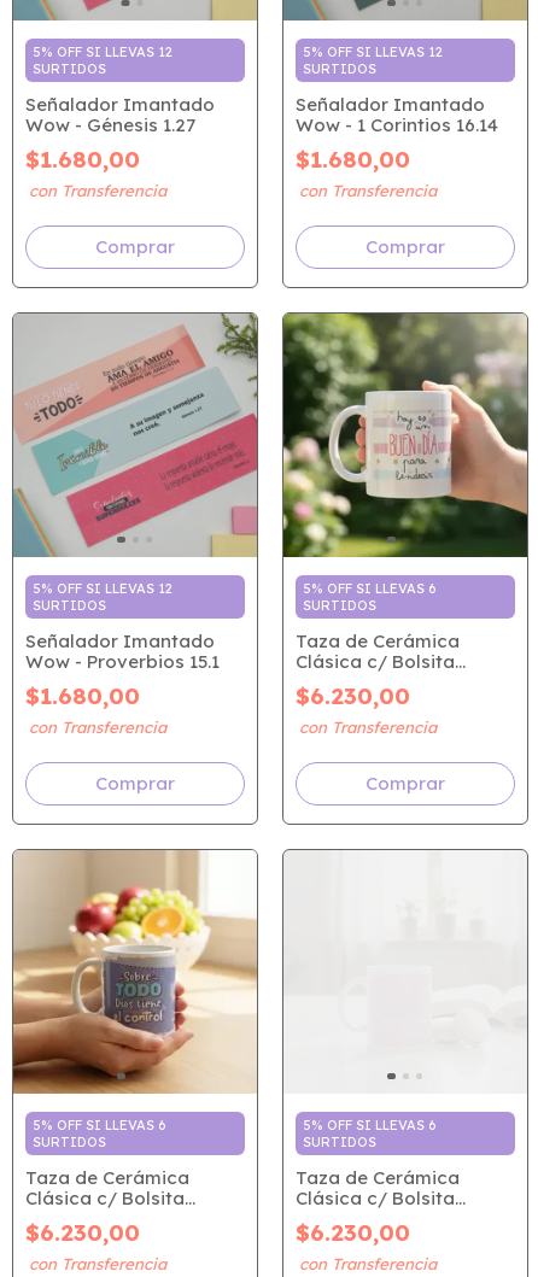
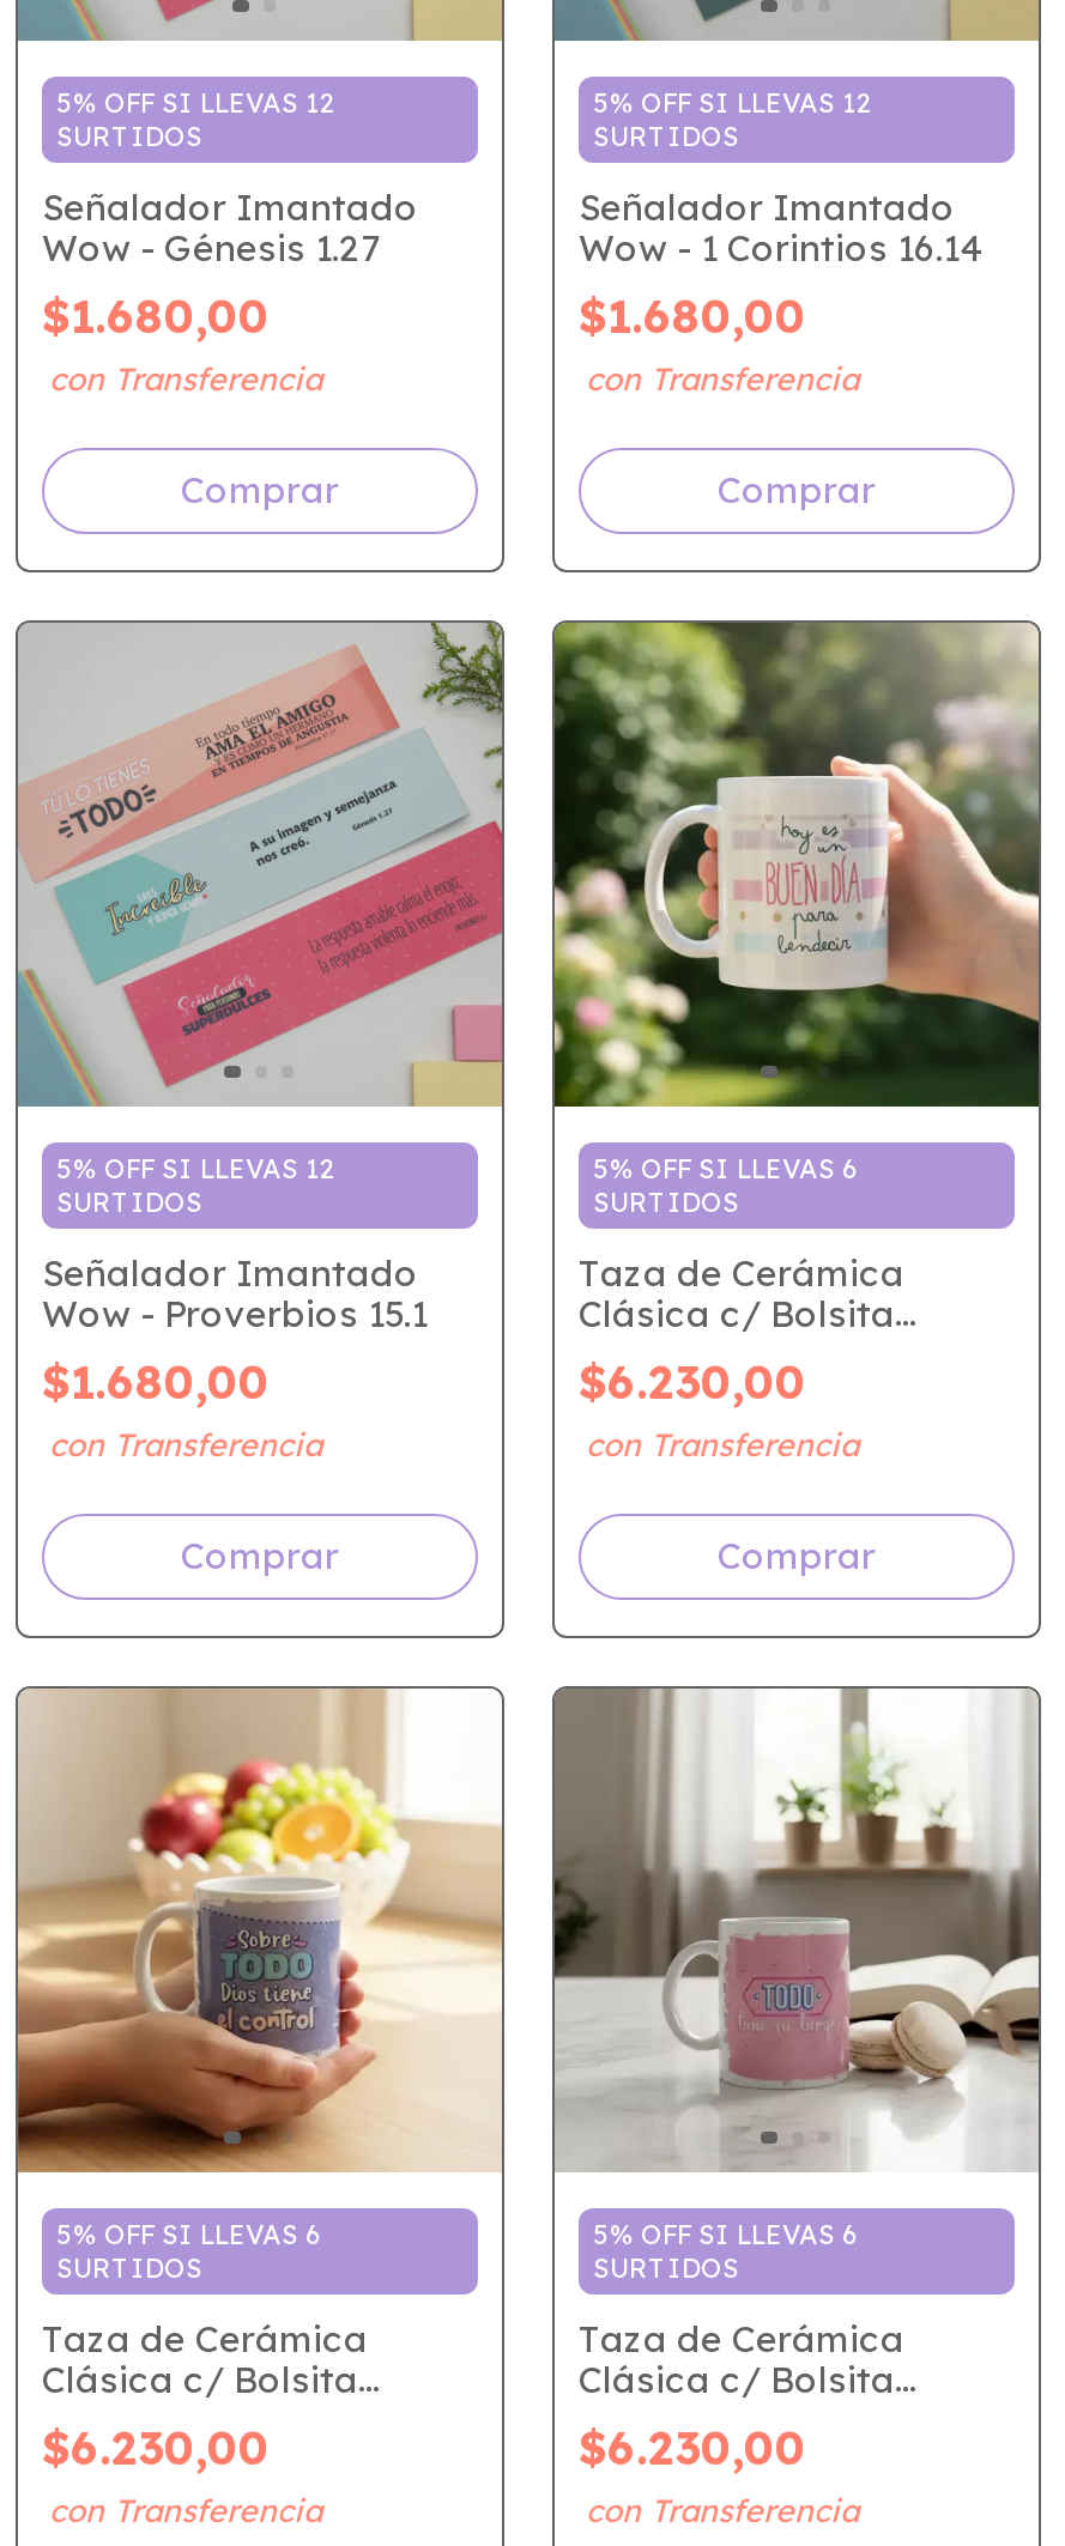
+ [image]
